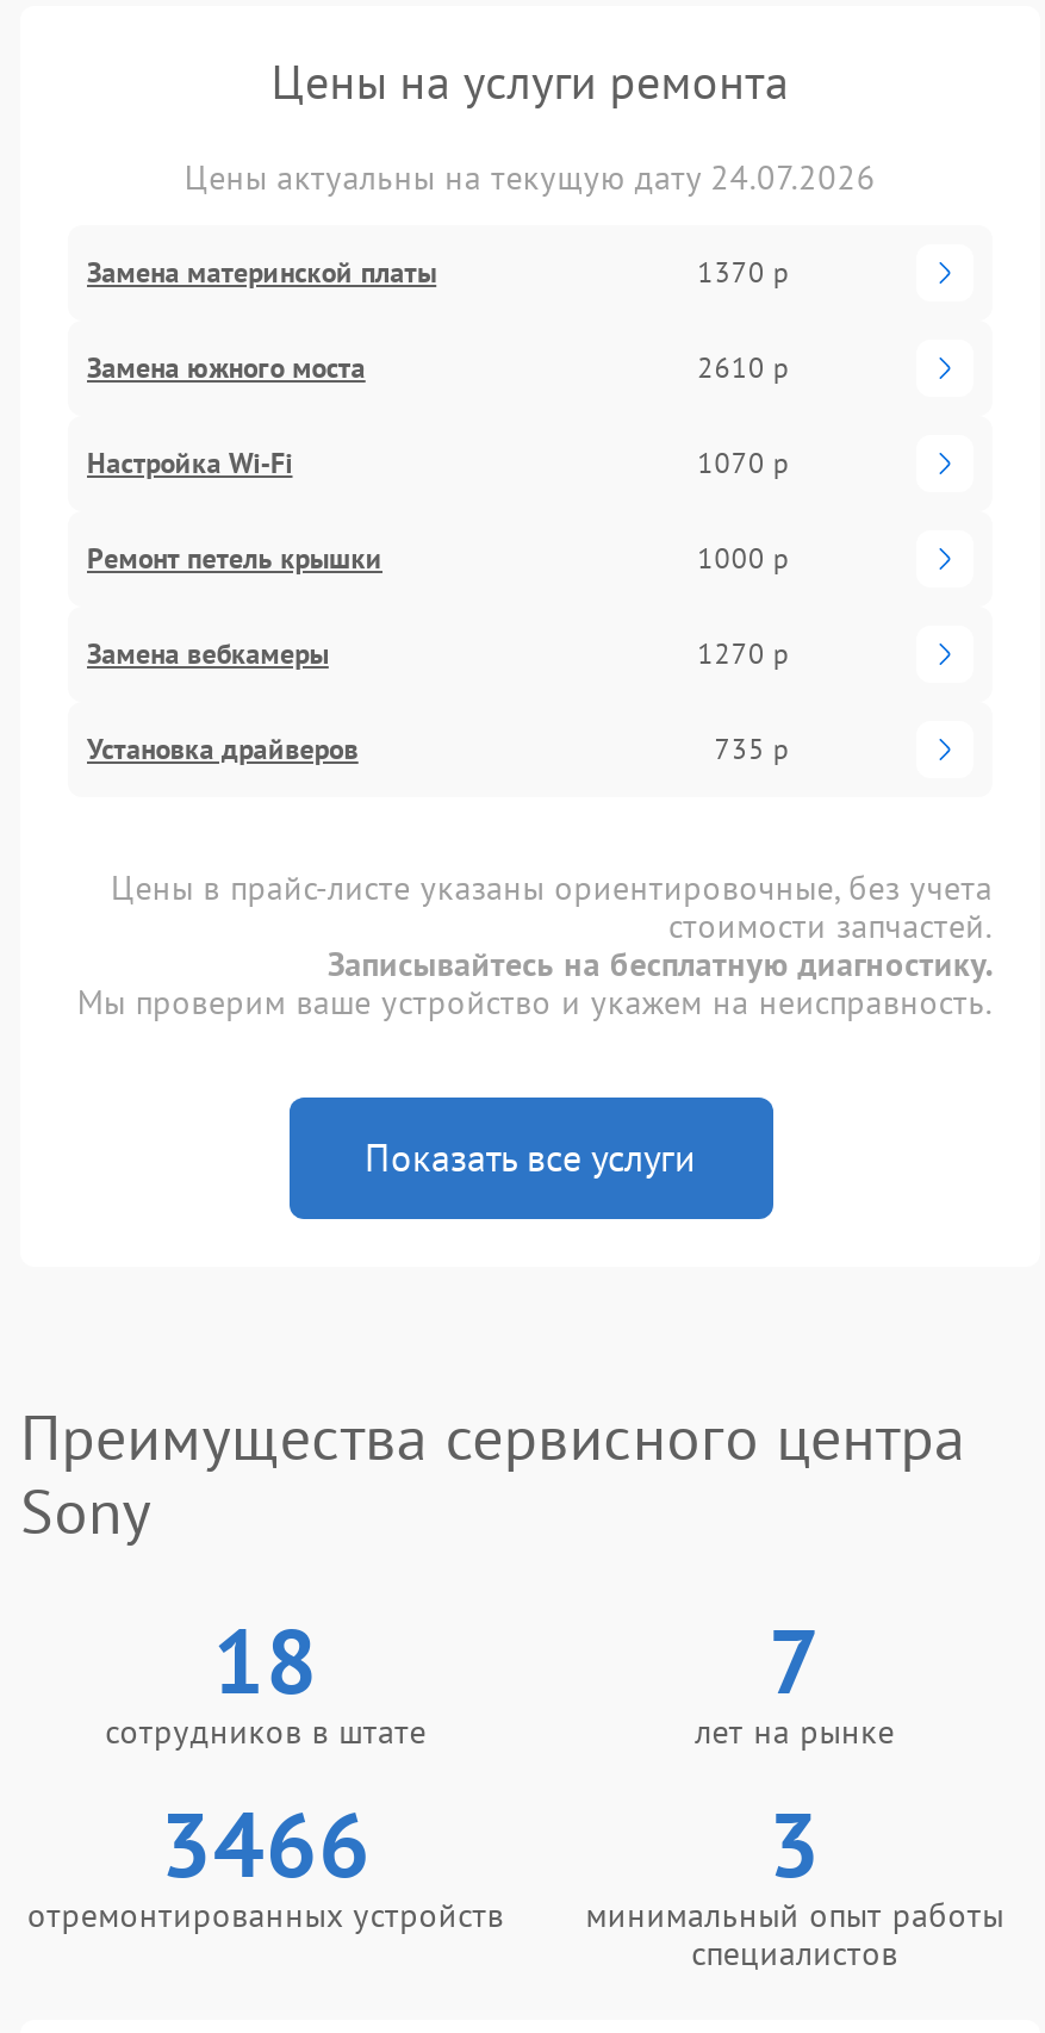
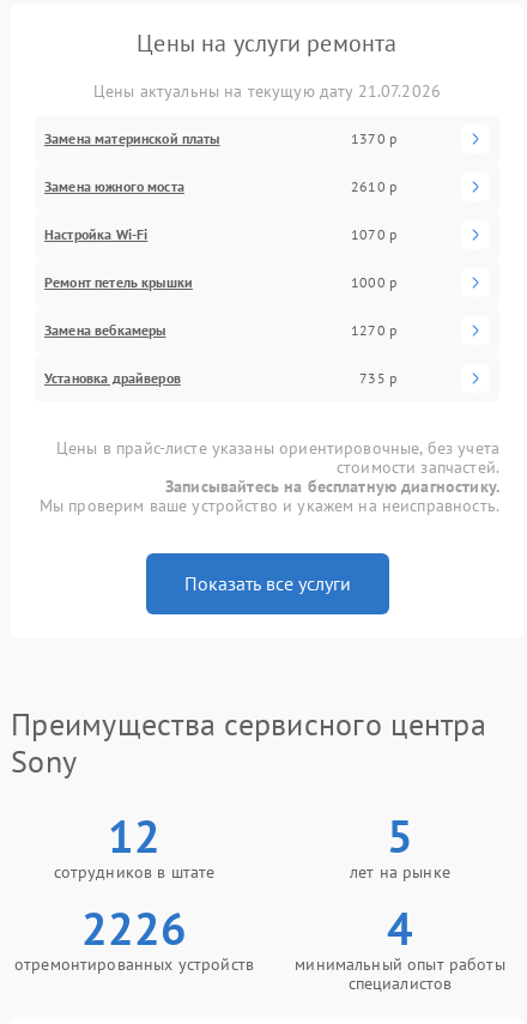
- Цены актуальны на текущую дату 24.07.2026
+ Цены актуальны на текущую дату 21.07.2026

- 18
+ 12

- 7
+ 5

- 3466
+ 2226

- 3
+ 4
